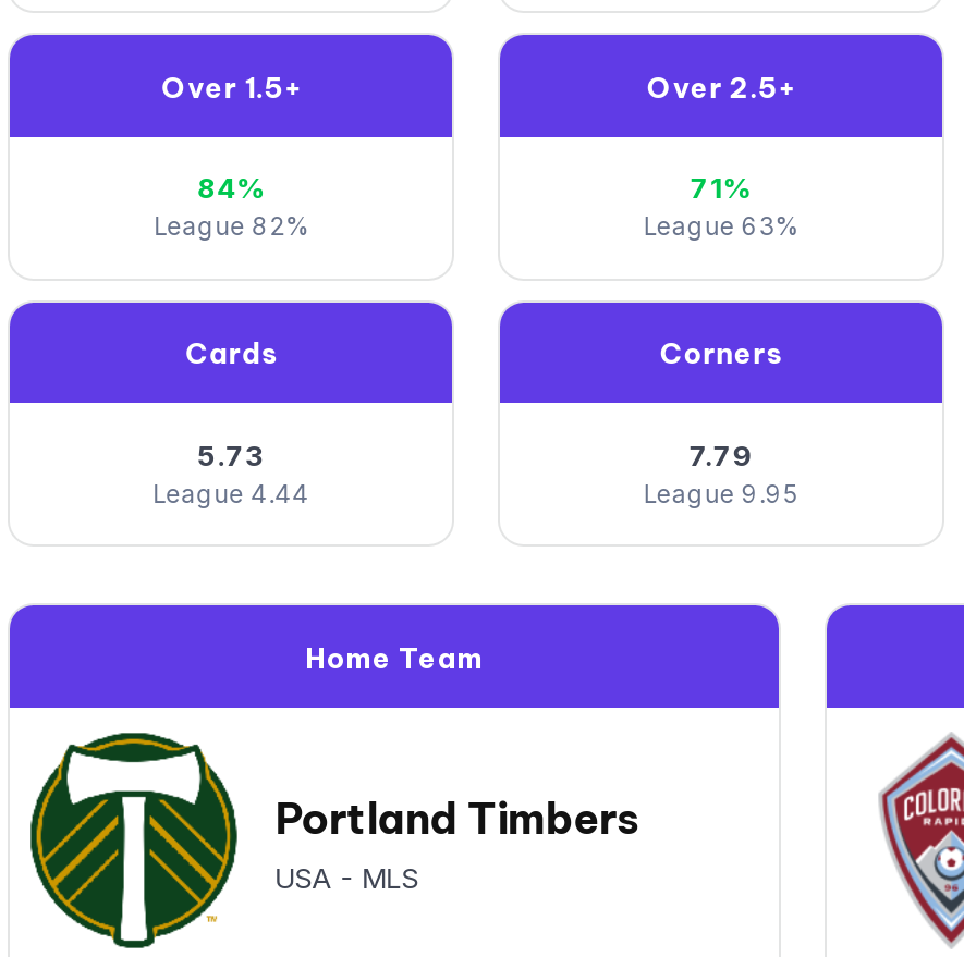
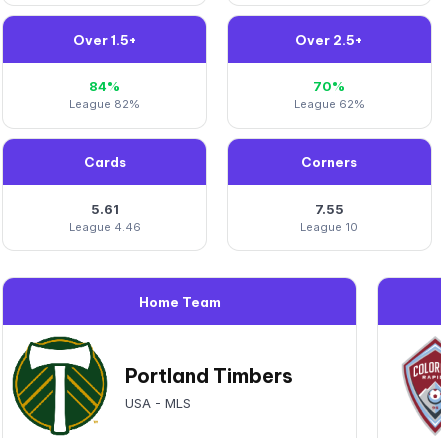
- 71%
+ 70%

- League 63%
+ League 62%

- 5.73
+ 5.61

- 7.79
+ 7.55

- League 4.44
+ League 4.46

- League 9.95
+ League 10
